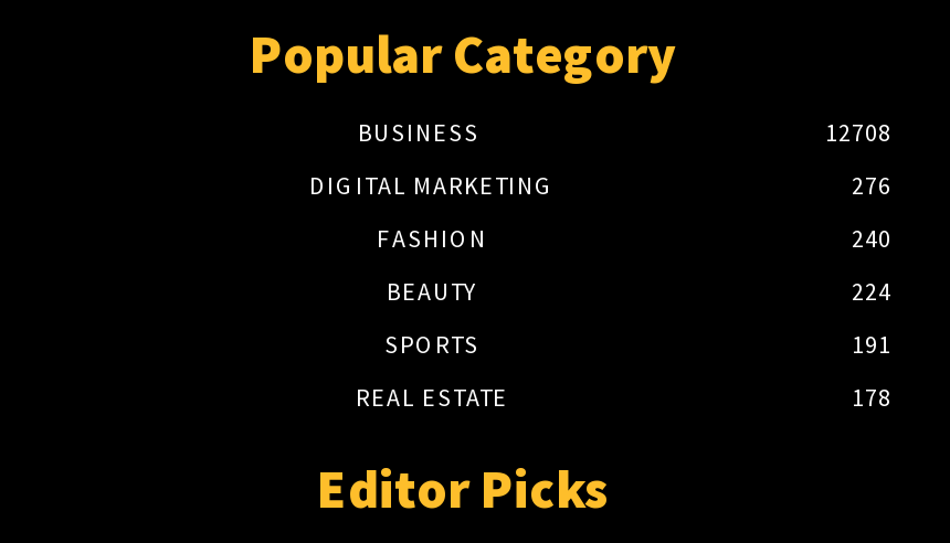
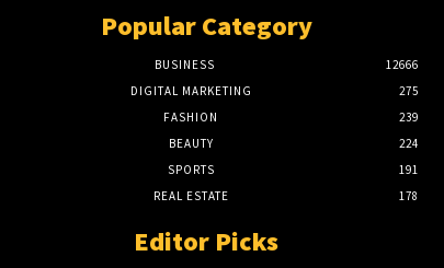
- 12708
+ 12666

- 276
+ 275

- 240
+ 239
